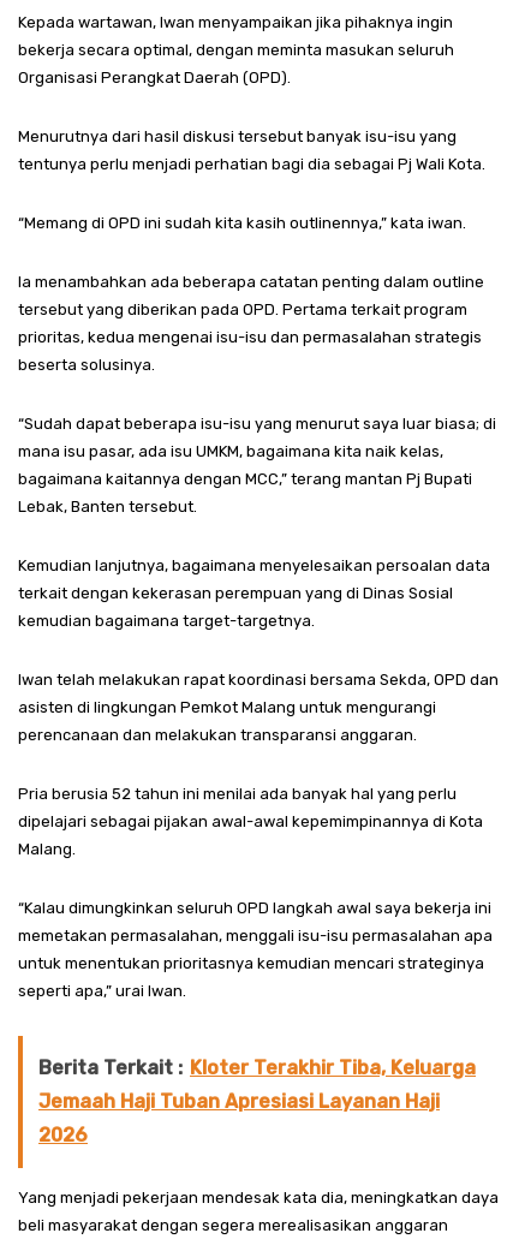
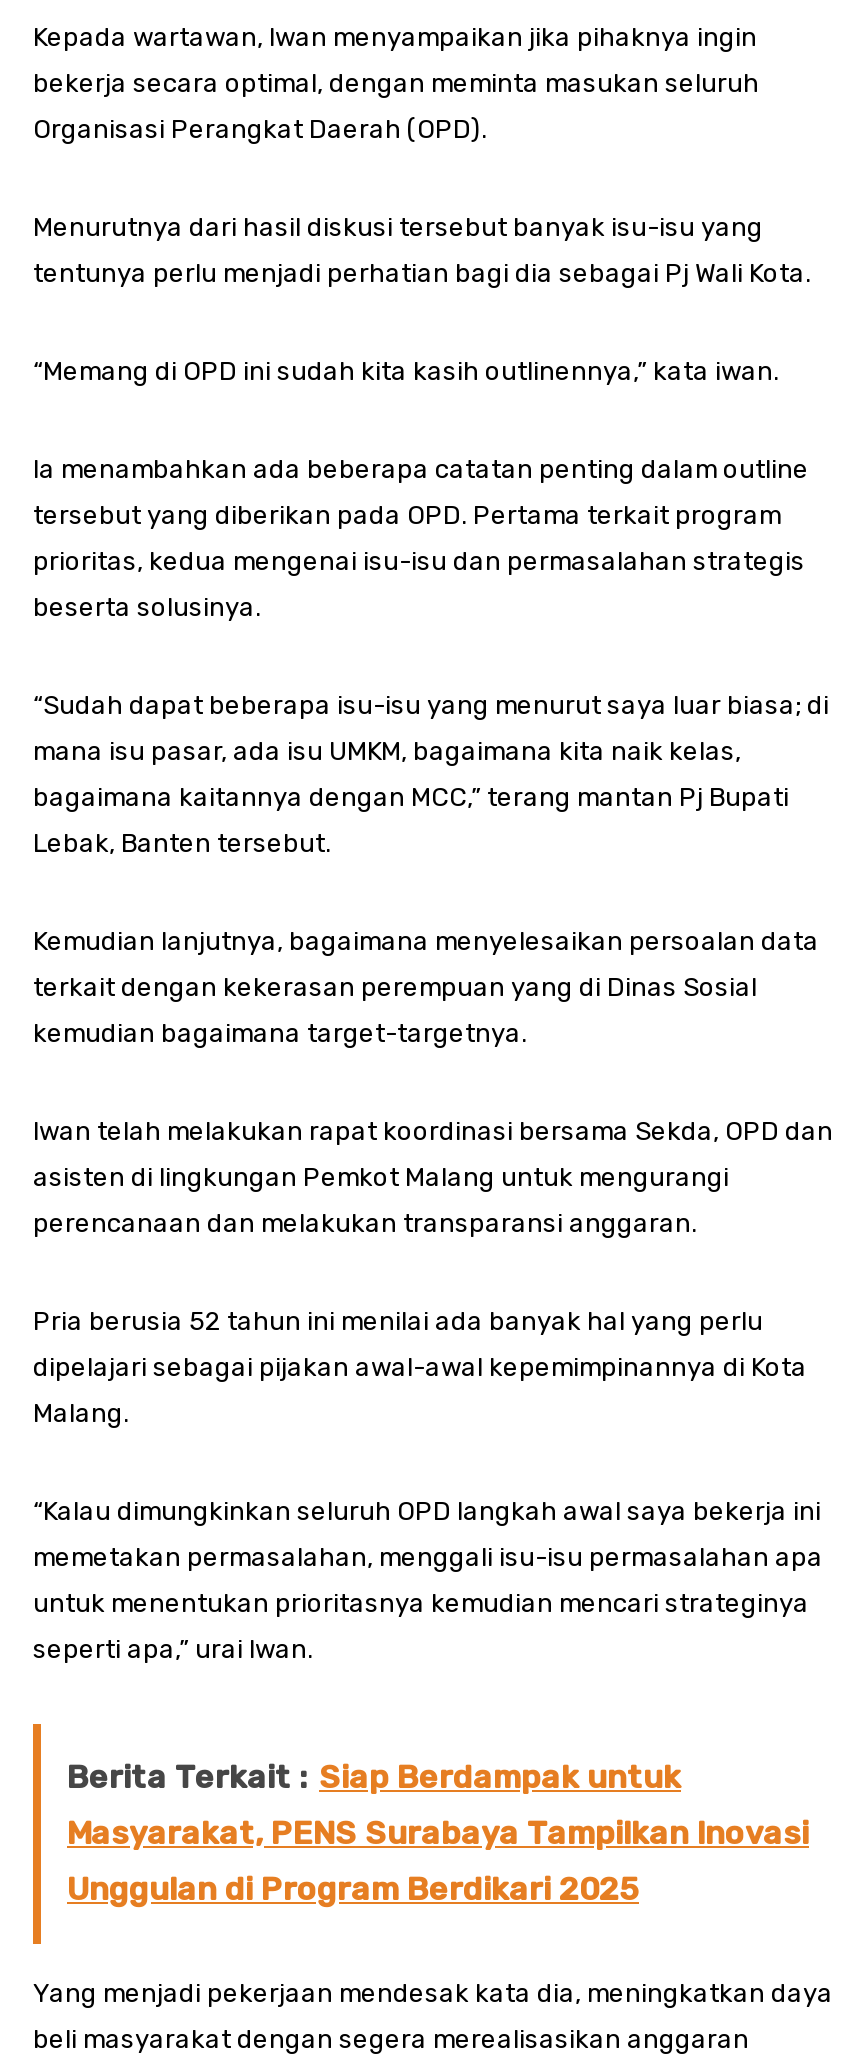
- Berita Terkait : Kloter Terakhir Tiba, Keluarga
+ Berita Terkait : Siap Berdampak untuk

- Jemaah Haji Tuban Apresiasi Layanan Haji
+ Masyarakat, PENS Surabaya Tampilkan Inovasi

- 2026
+ Unggulan di Program Berdikari 2025
